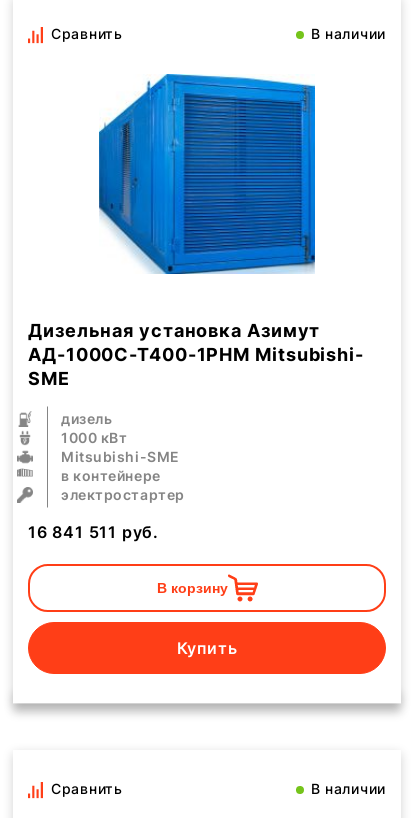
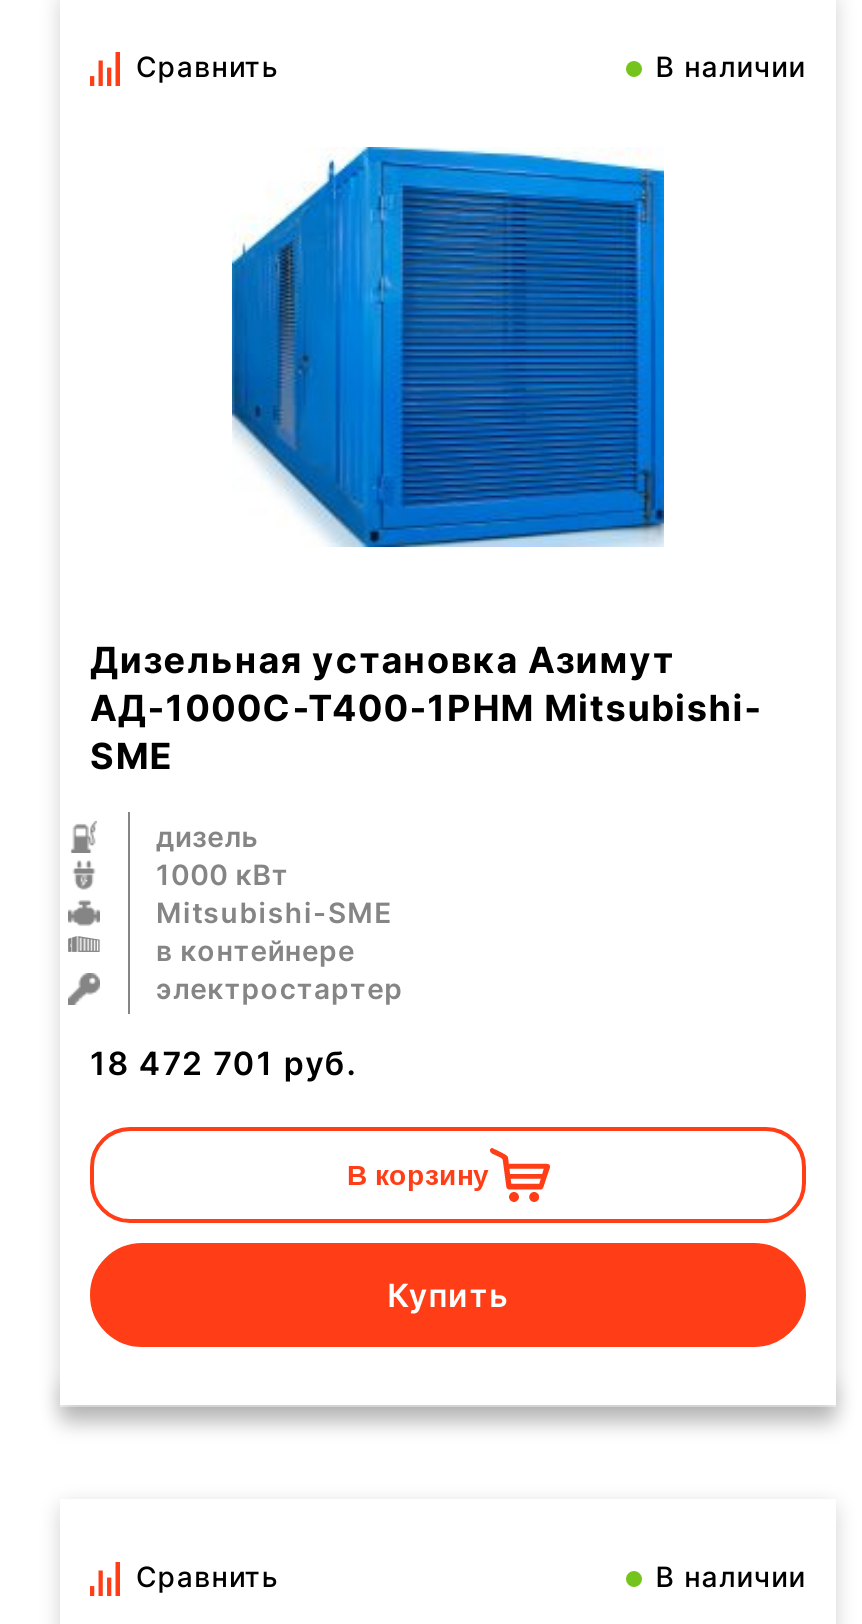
- 16 841 511 руб.
+ 18 472 701 руб.
